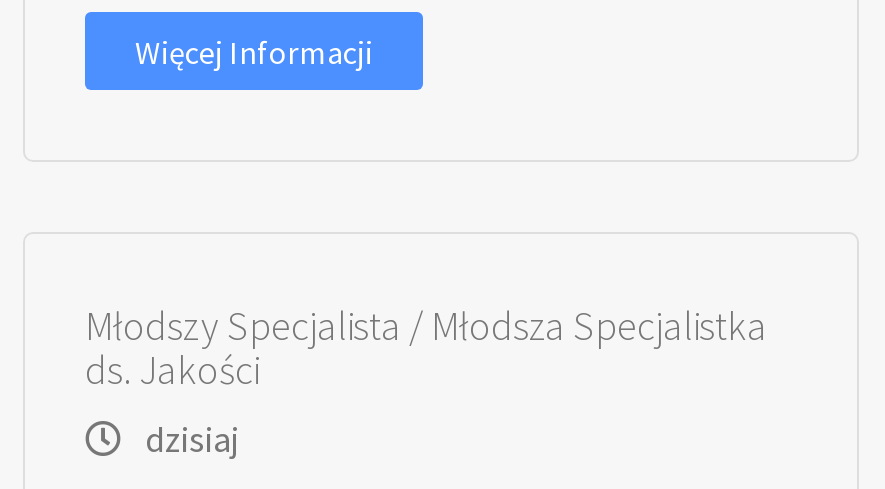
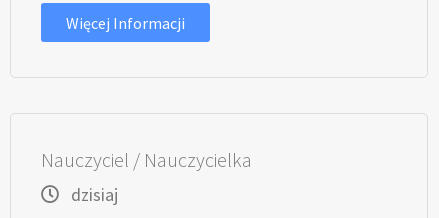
- Młodszy Specjalista / Młodsza Specjalistka
- ds. Jakości
+ Nauczyciel / Nauczycielka
